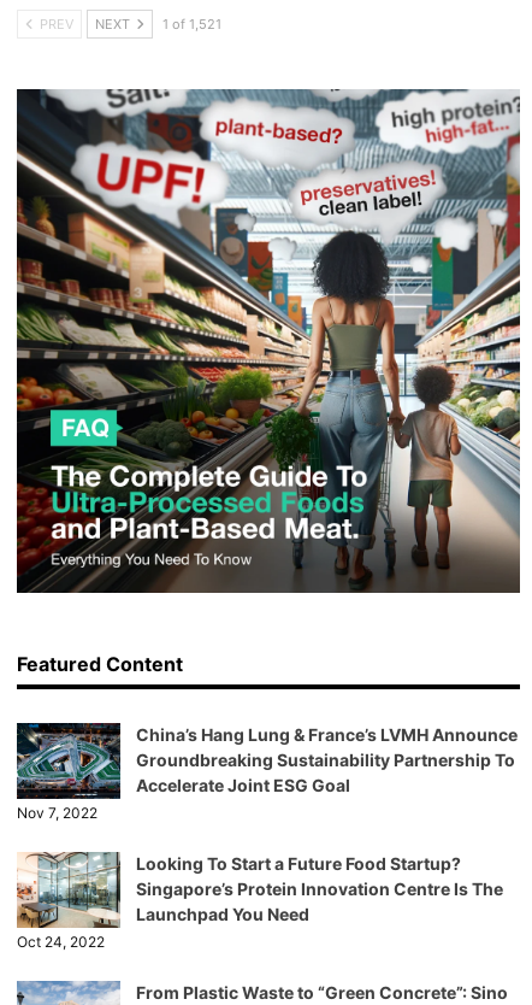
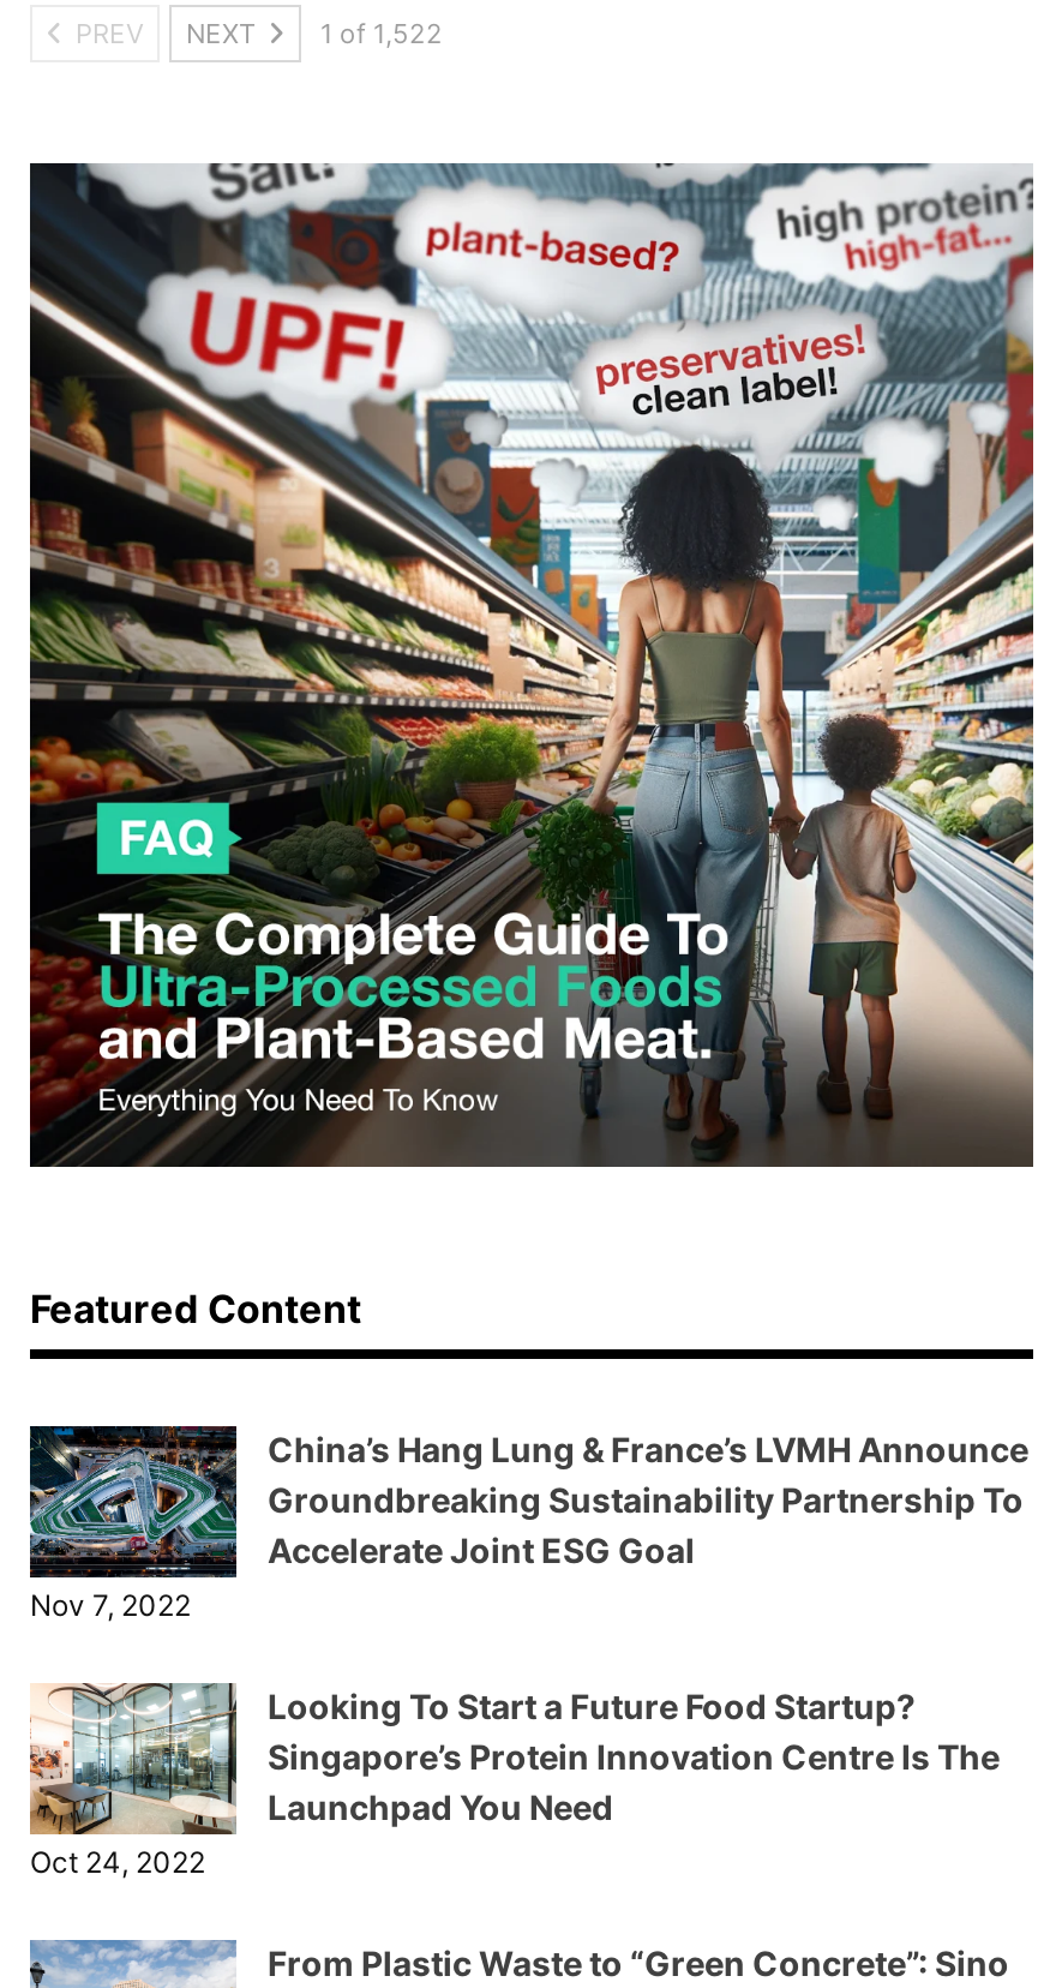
- PREV NEXT 1 of 1,521
+ PREV NEXT 1 of 1,522
